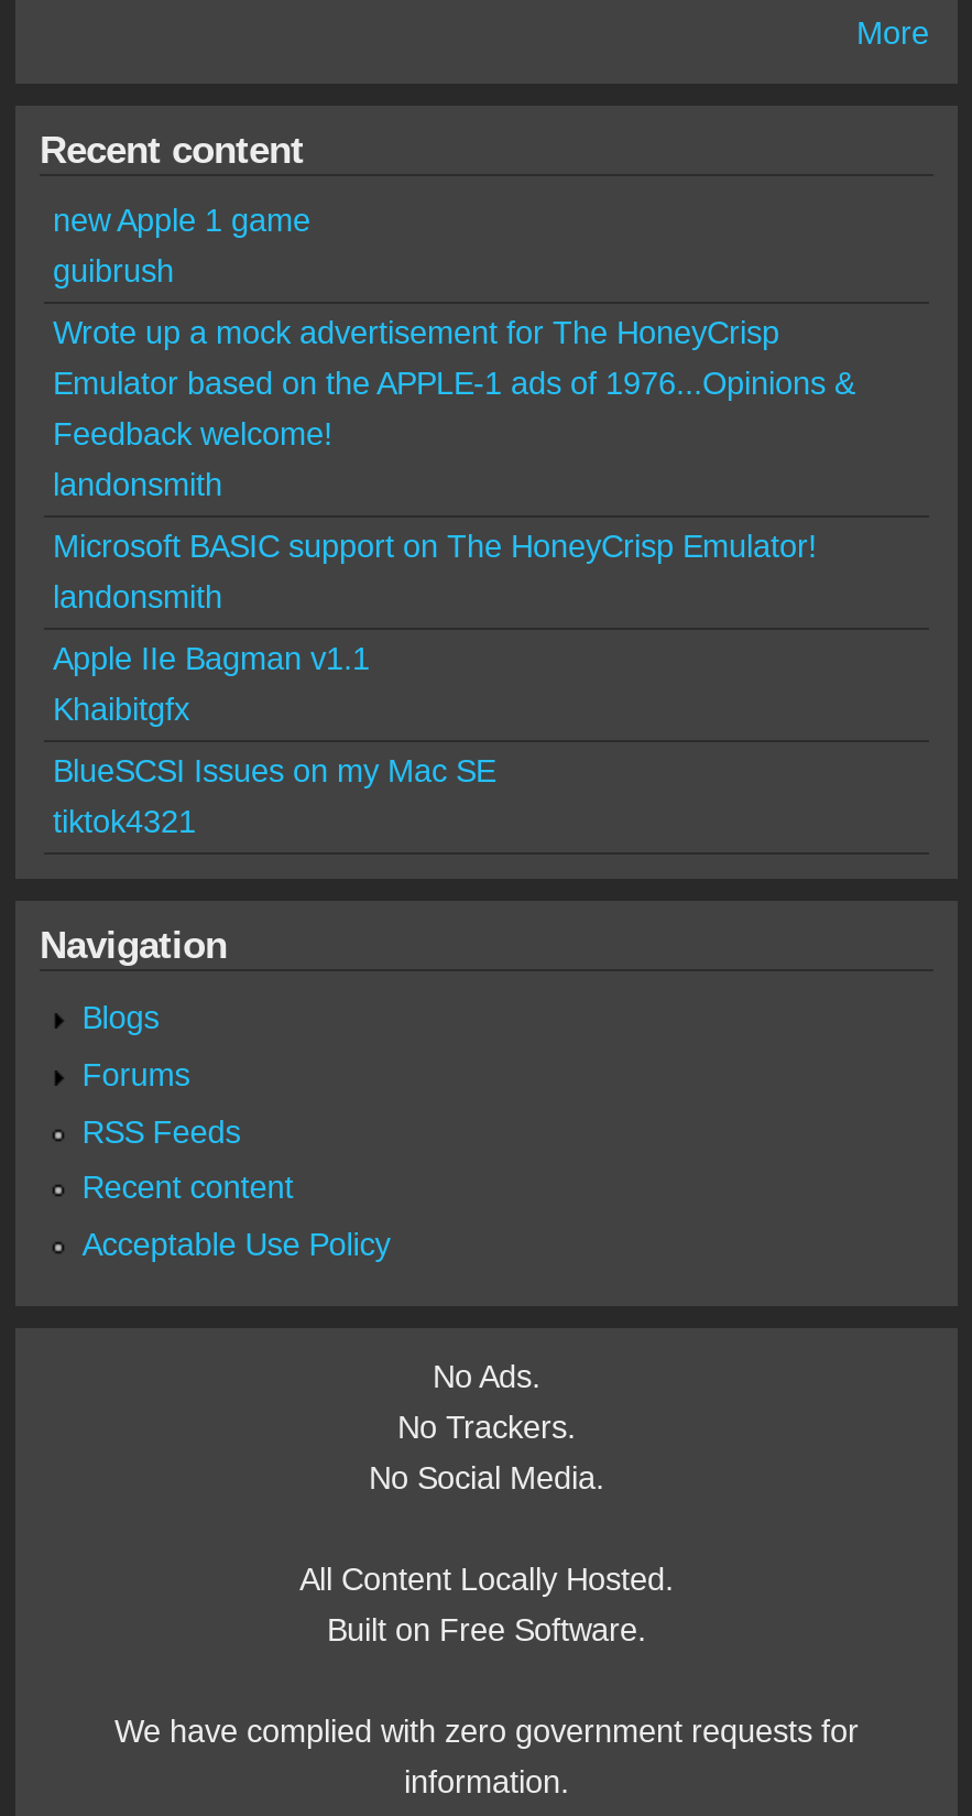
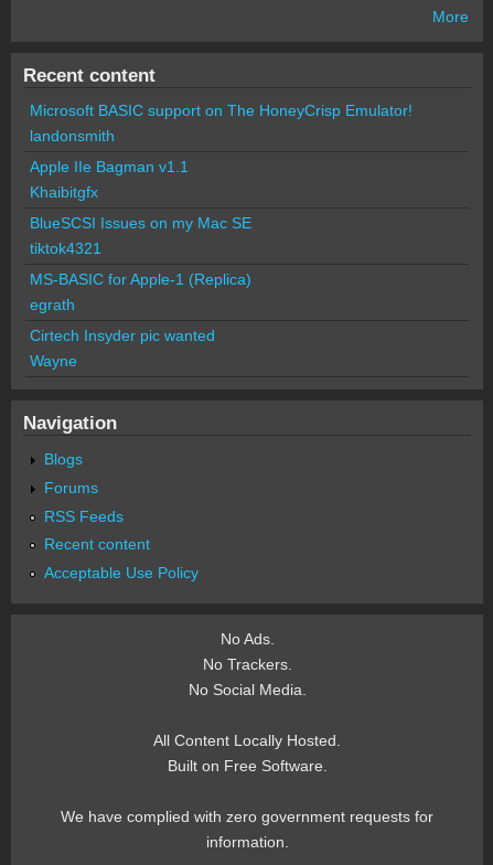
- new Apple 1 game
- guibrush
- Wrote up a mock advertisement for The HoneyCrisp
- Emulator based on the APPLE-1 ads of 1976...Opinions &
- Feedback welcome!
- landonsmith

moved up: Microsoft BASIC support on The HoneyCrisp Emulator! | landonsmith | Apple IIe Bagman v1.1 | Khaibitgfx | BlueSCSI Issues on my Mac SE | tiktok4321

+ MS-BASIC for Apple-1 (Replica)
+ egrath
+ Cirtech Insyder pic wanted
+ Wayne
